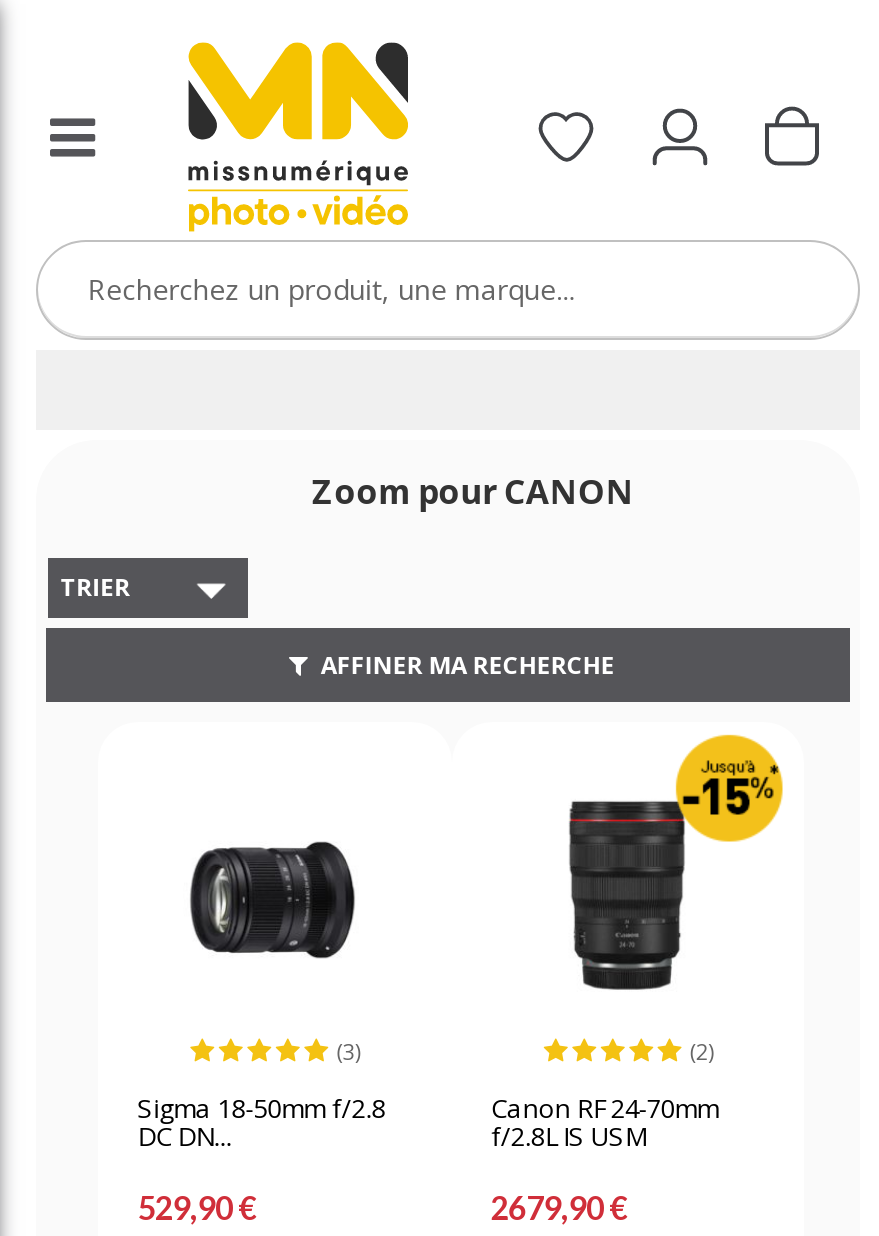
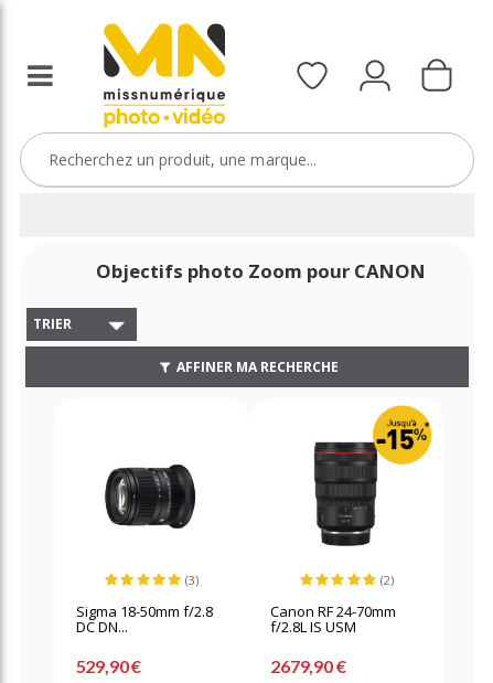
- Zoom pour CANON
+ Objectifs photo Zoom pour CANON
